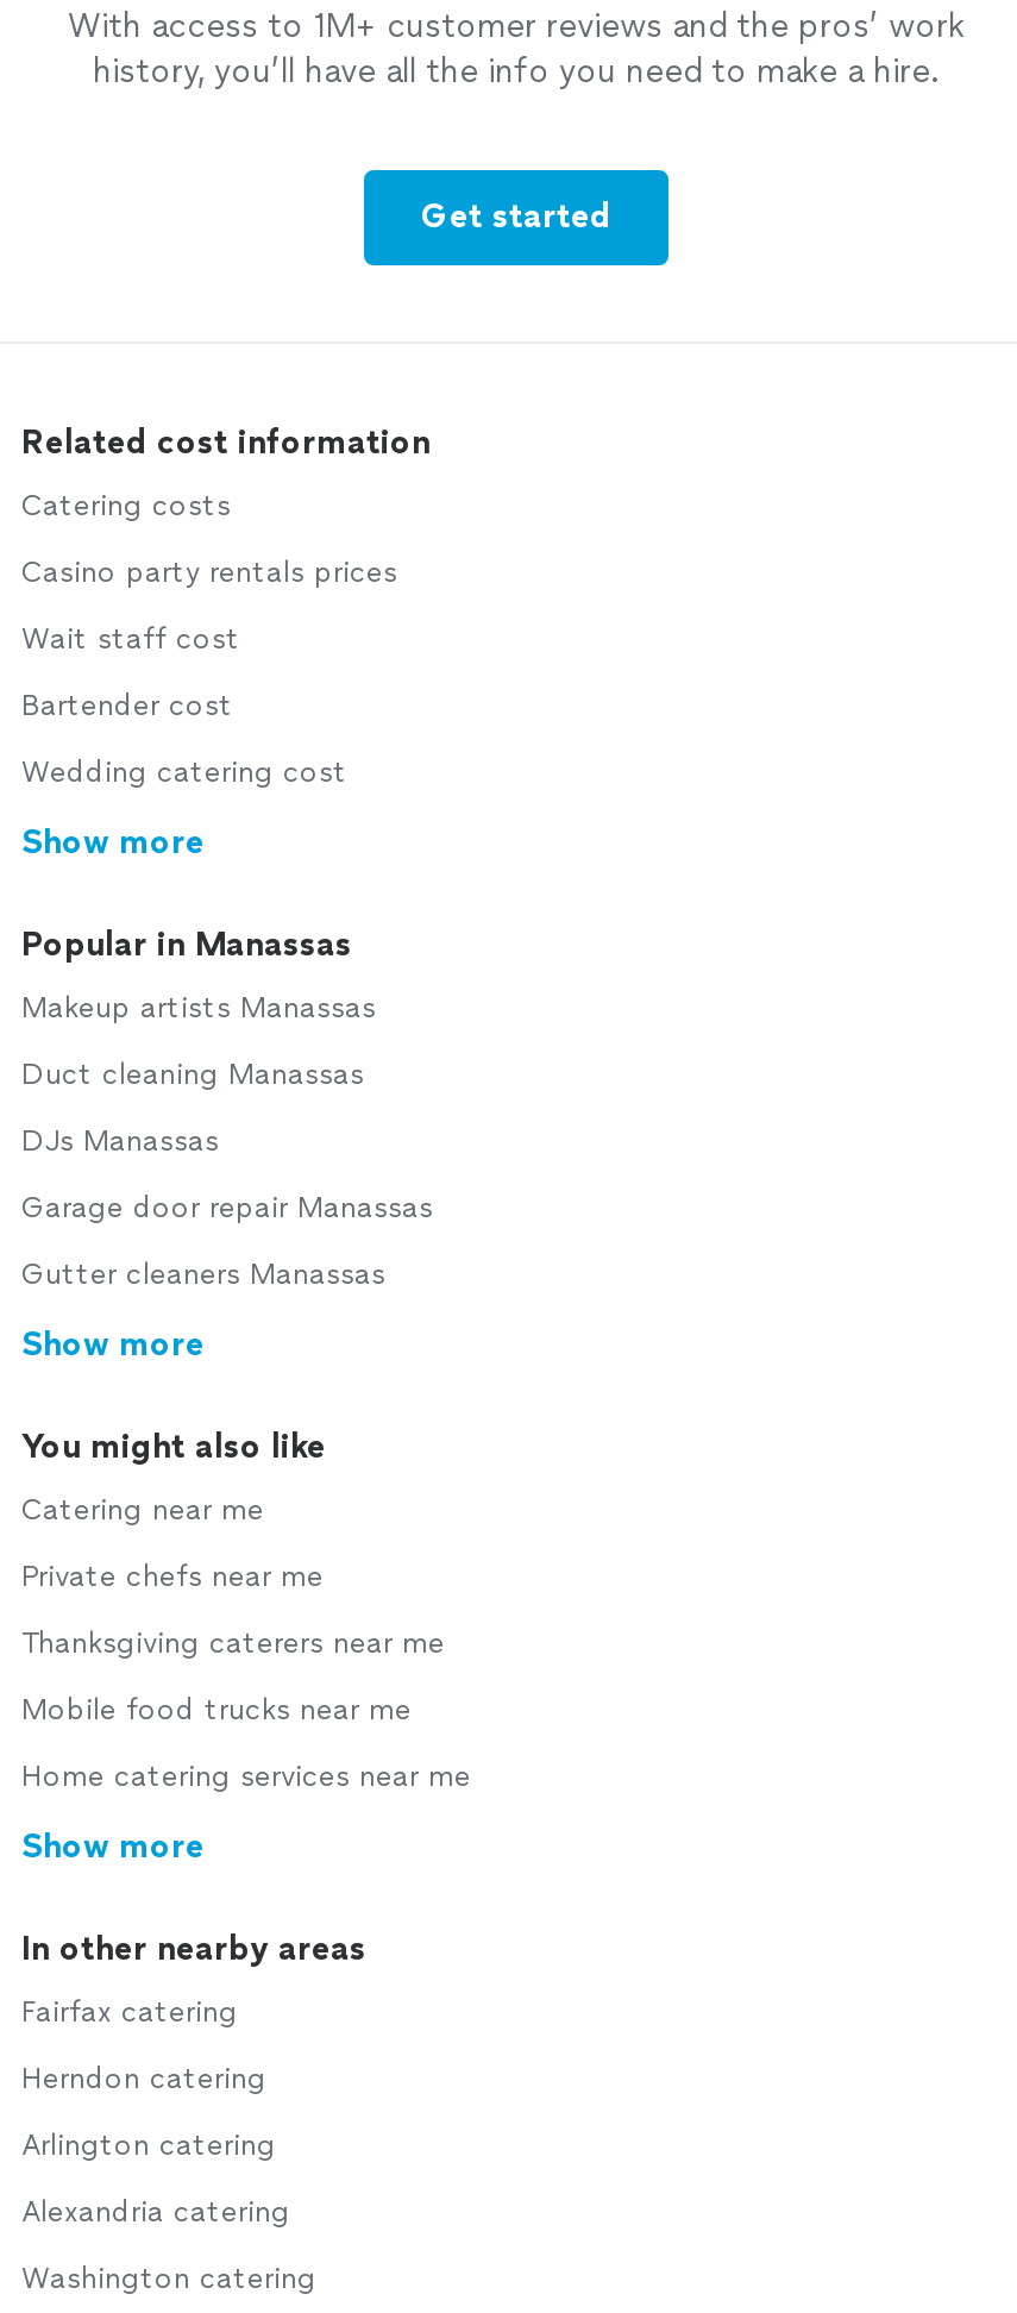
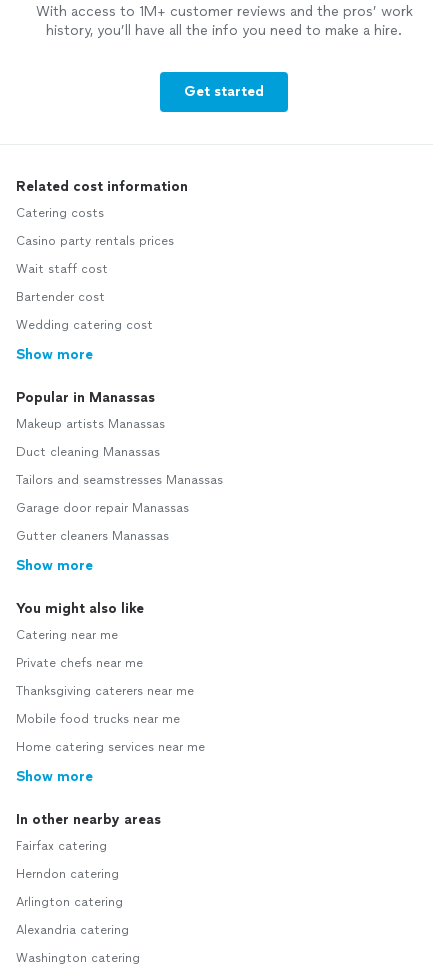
- DJs Manassas
+ Tailors and seamstresses Manassas
